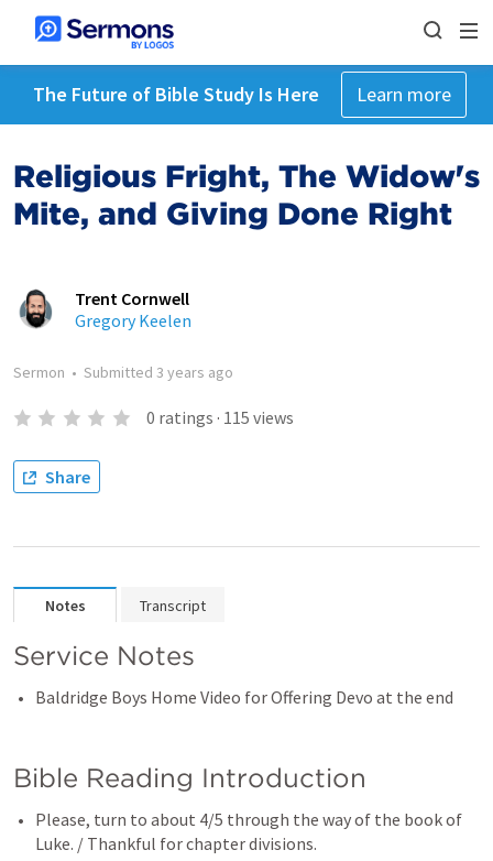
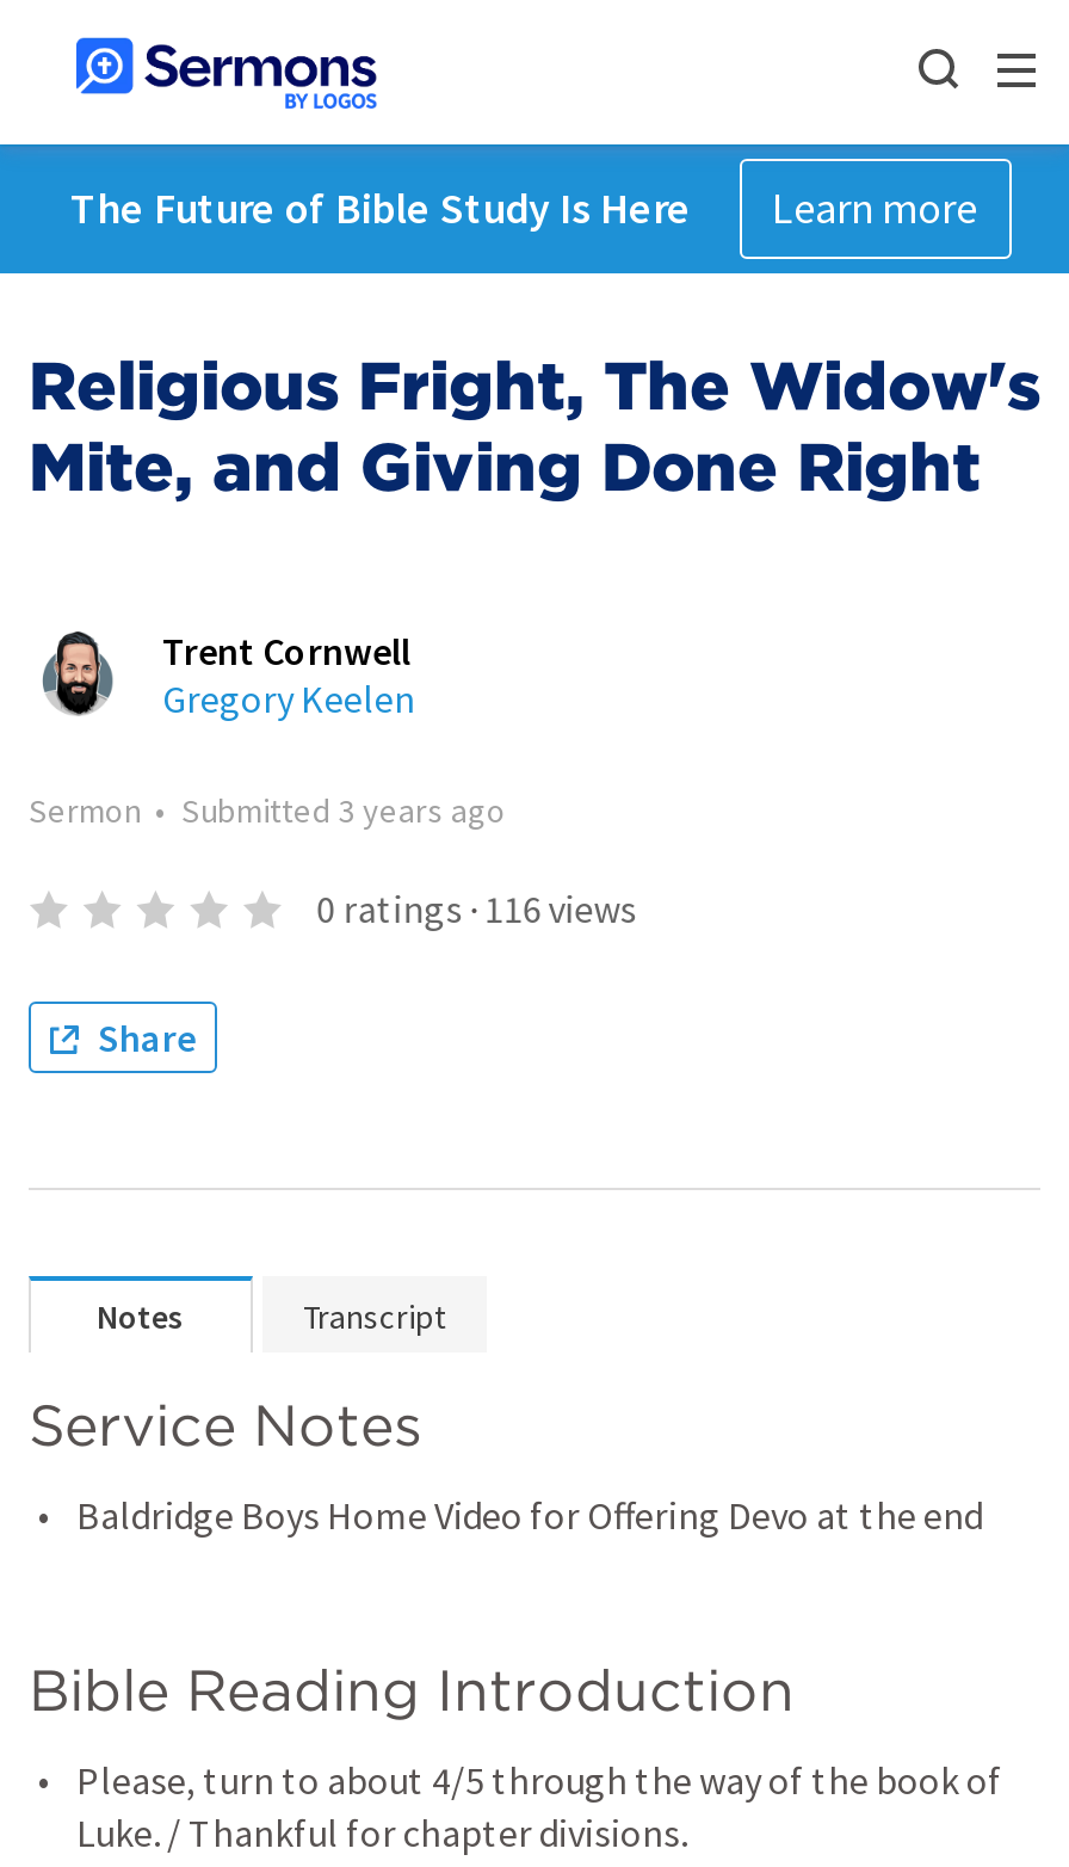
- 0 ratings · 115 views
+ 0 ratings · 116 views
